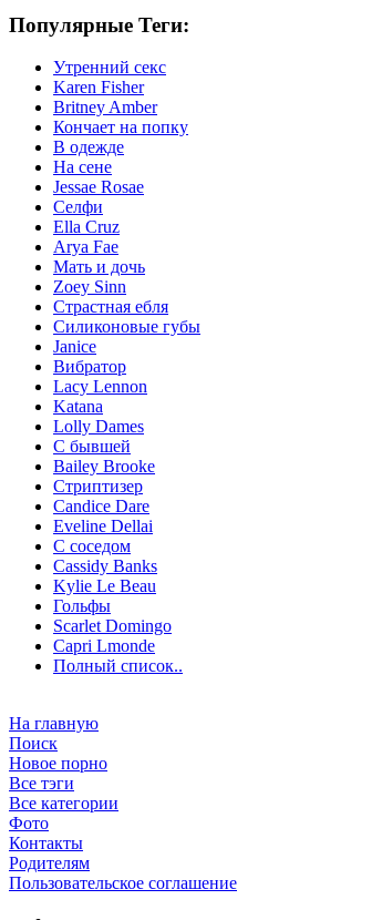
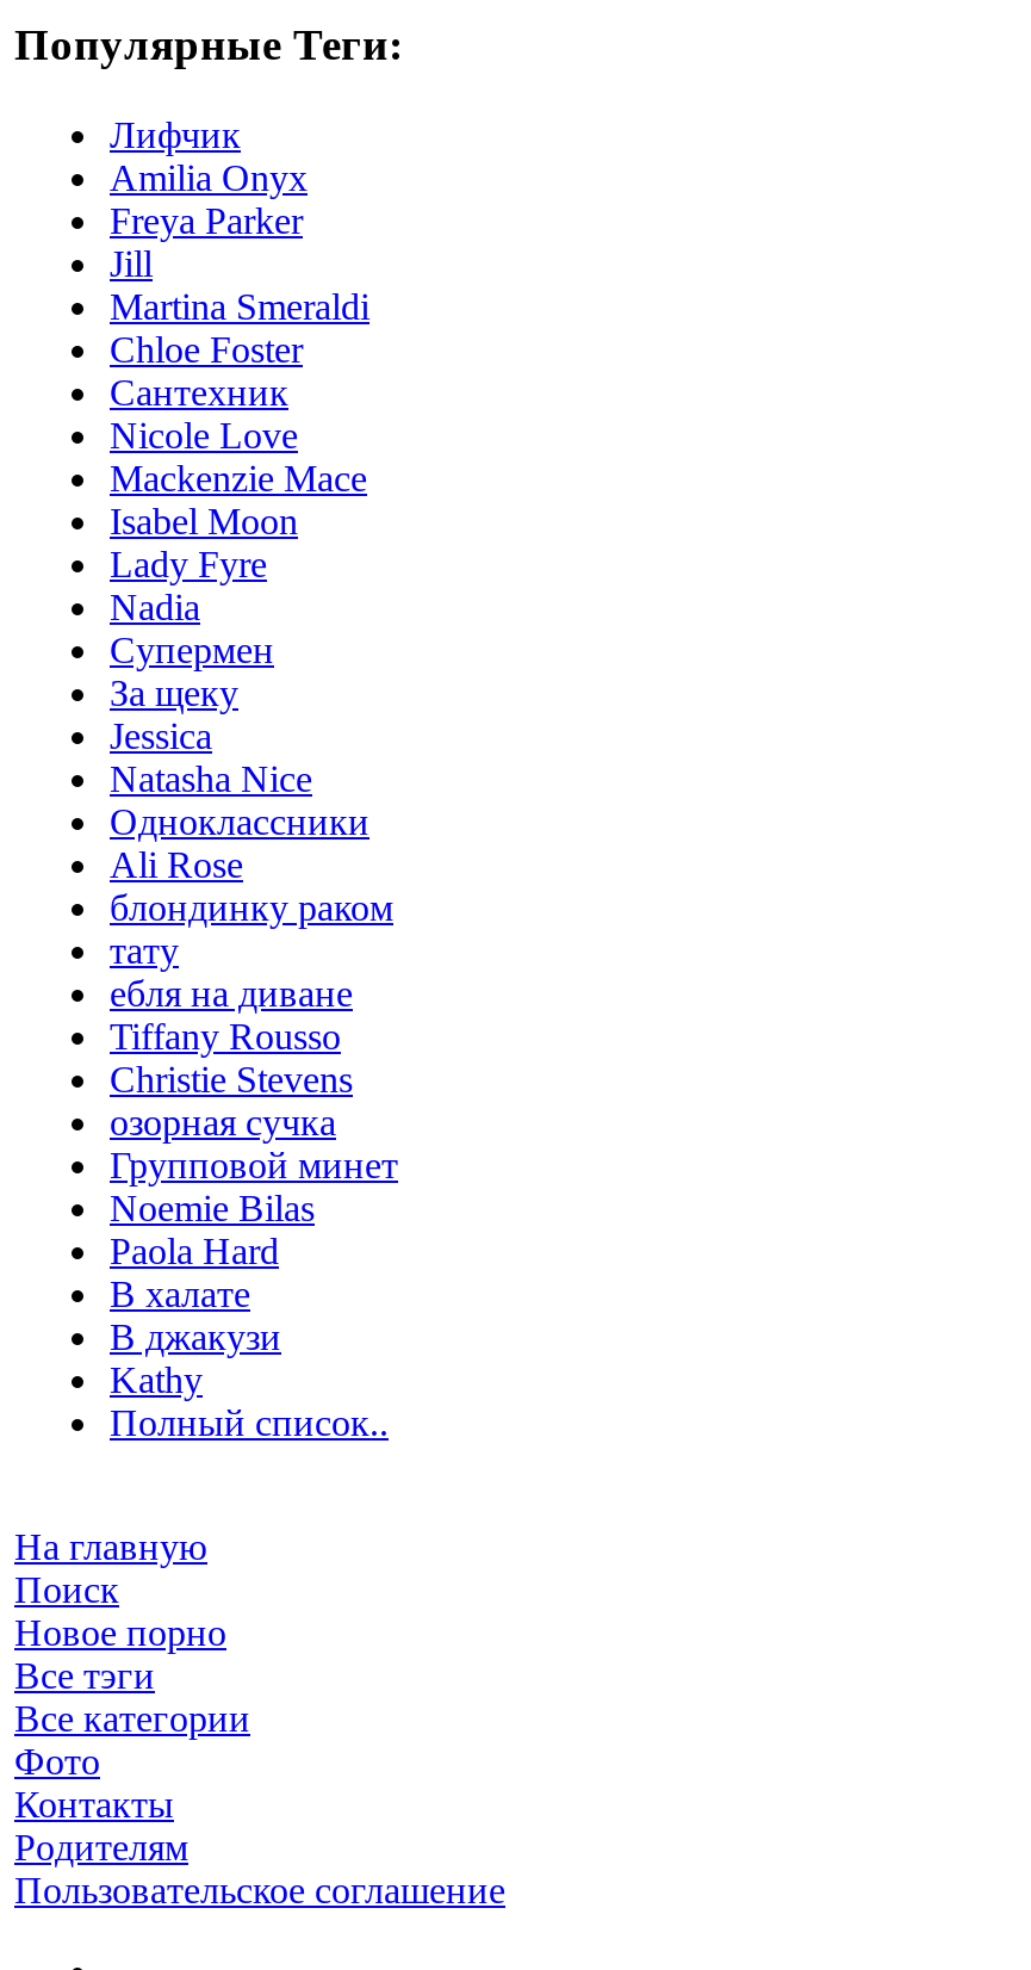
- Утренний секс
- Karen Fisher
- Britney Amber
- Кончает на попку
- В одежде
- На сене
- Jessae Rosae
- Селфи
- Ella Cruz
- Arya Fae
- Мать и дочь
- Zoey Sinn
- Страстная ебля
- Силиконовые губы
- Janice
- Вибратор
- Lacy Lennon
- Katana
- Lolly Dames
- С бывшей
- Bailey Brooke
- Стриптизер
- Candice Dare
- Eveline Dellai
- С соседом
- Cassidy Banks
- Kylie Le Beau
- Гольфы
- Scarlet Domingo
- Capri Lmonde
+ Лифчик
+ Amilia Onyx
+ Freya Parker
+ Jill
+ Martina Smeraldi
+ Chloe Foster
+ Сантехник
+ Nicole Love
+ Mackenzie Mace
+ Isabel Moon
+ Lady Fyre
+ Nadia
+ Супермен
+ За щеку
+ Jessica
+ Natasha Nice
+ Одноклассники
+ Ali Rose
+ блондинку раком
+ тату
+ ебля на диване
+ Tiffany Rousso
+ Christie Stevens
+ озорная сучка
+ Групповой минет
+ Noemie Bilas
+ Paola Hard
+ В халате
+ В джакузи
+ Kathy
